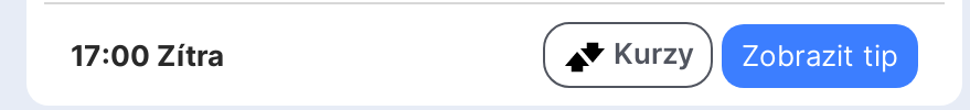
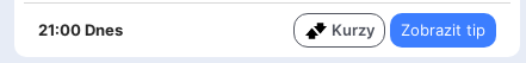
- 17:00 Zítra
+ 21:00 Dnes
